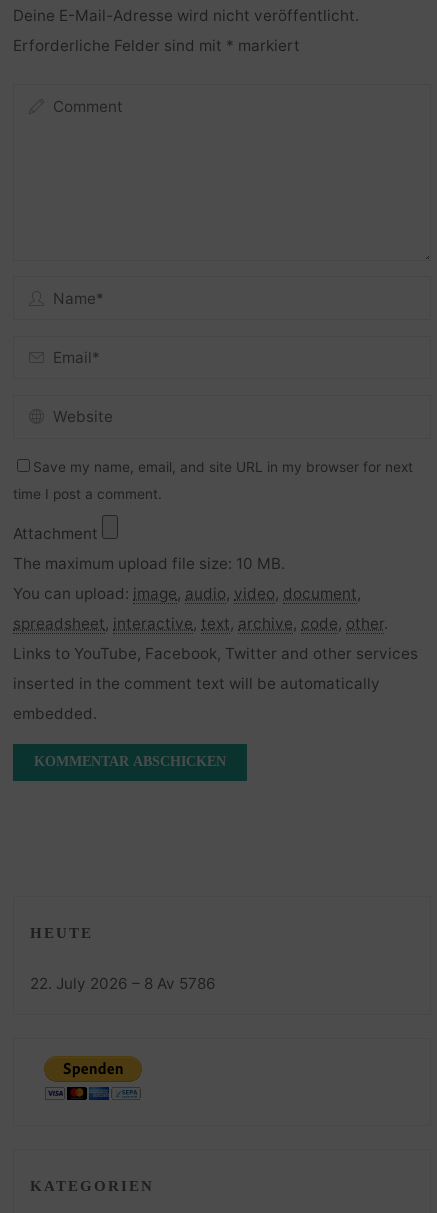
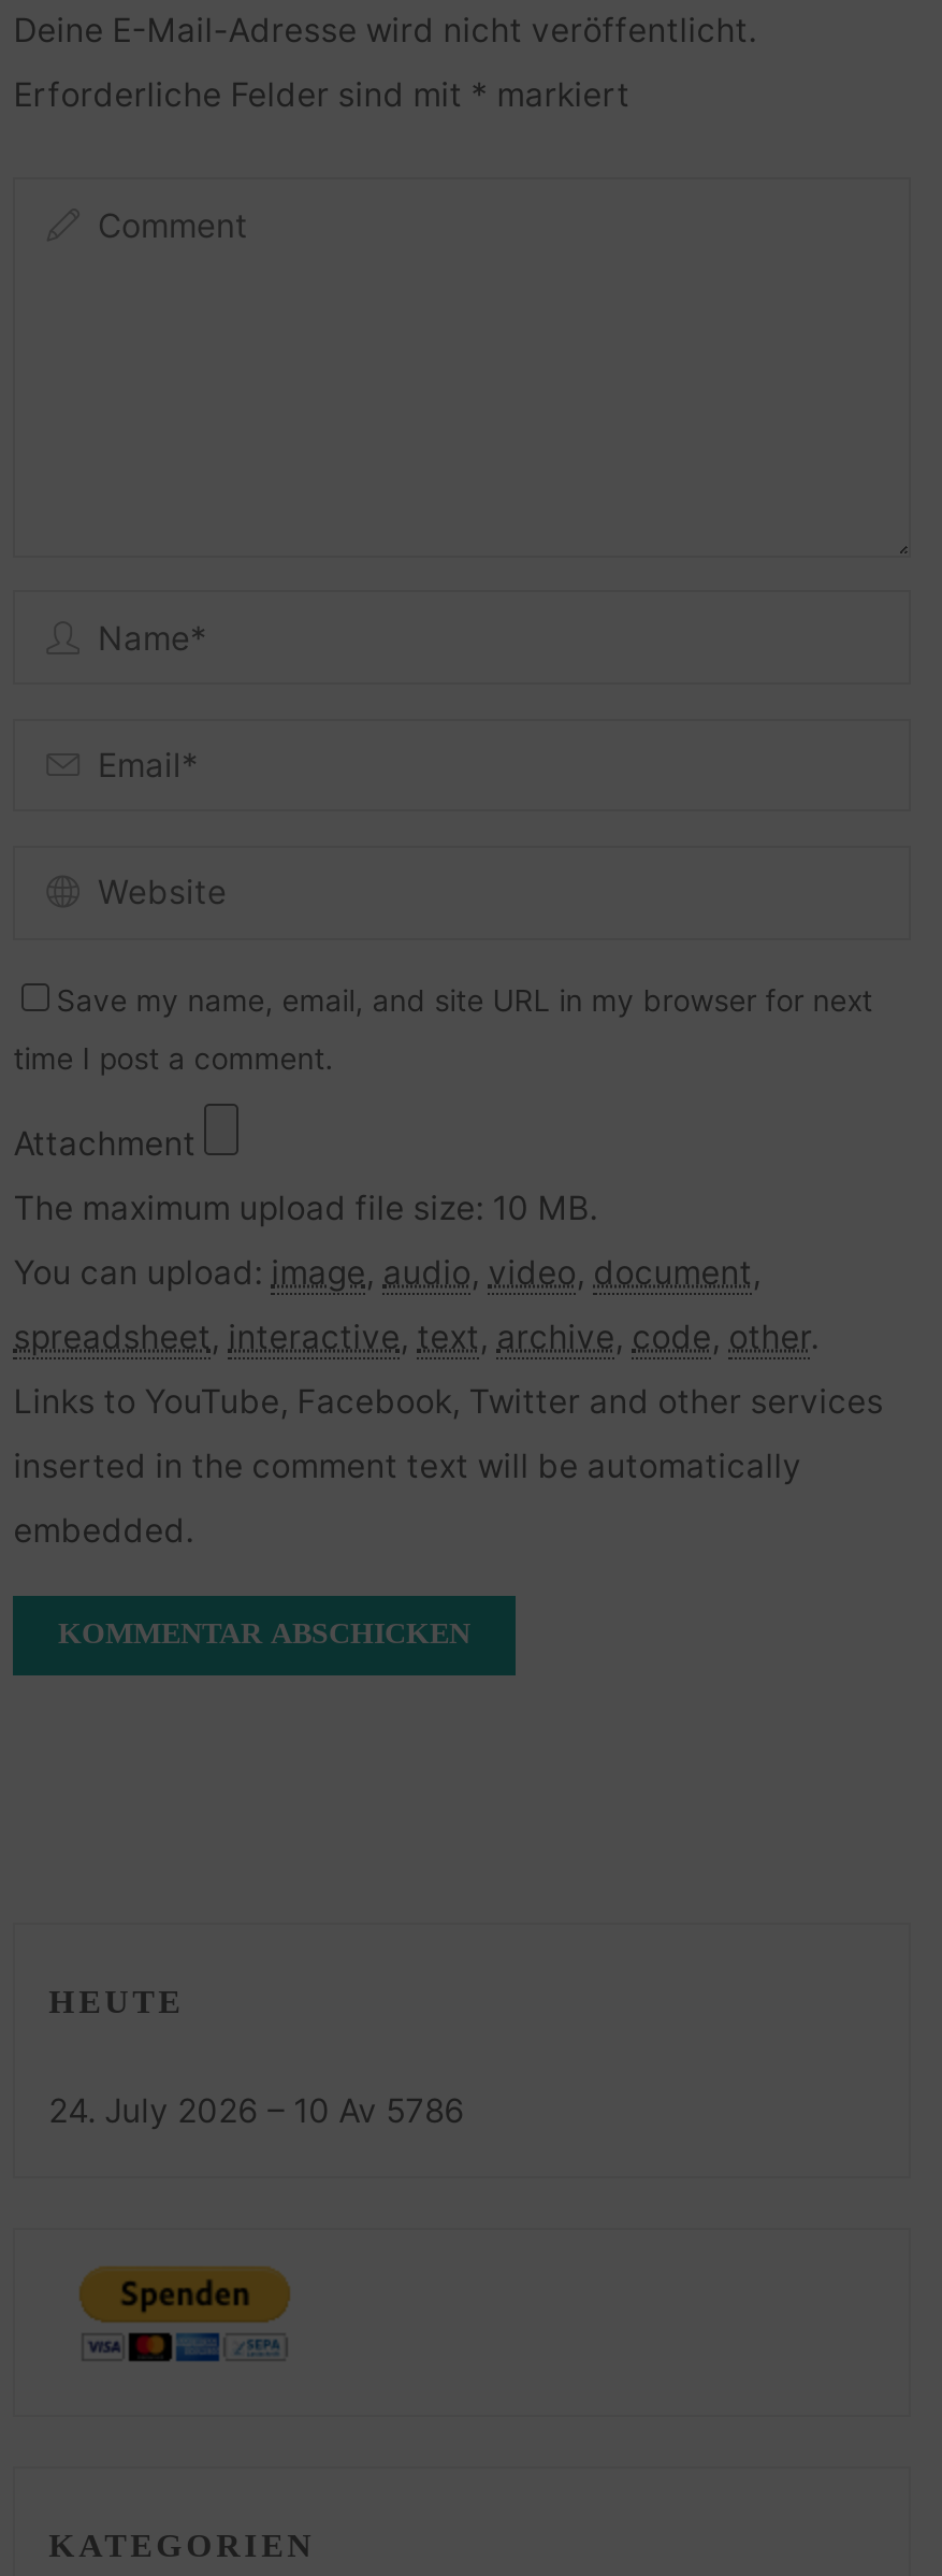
- 22. July 2026 – 8 Av 5786
+ 24. July 2026 – 10 Av 5786
